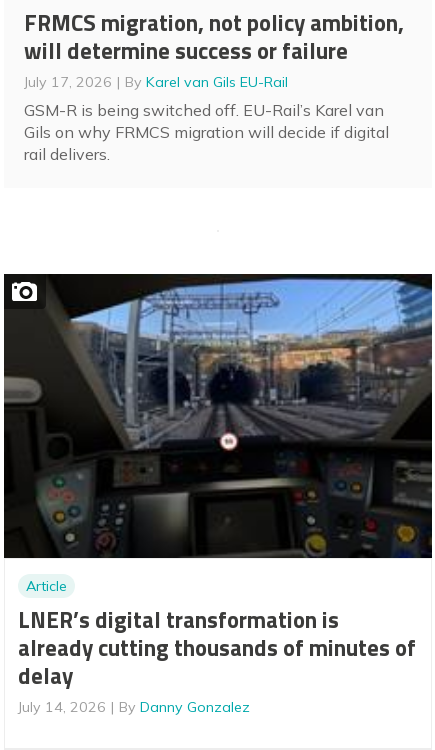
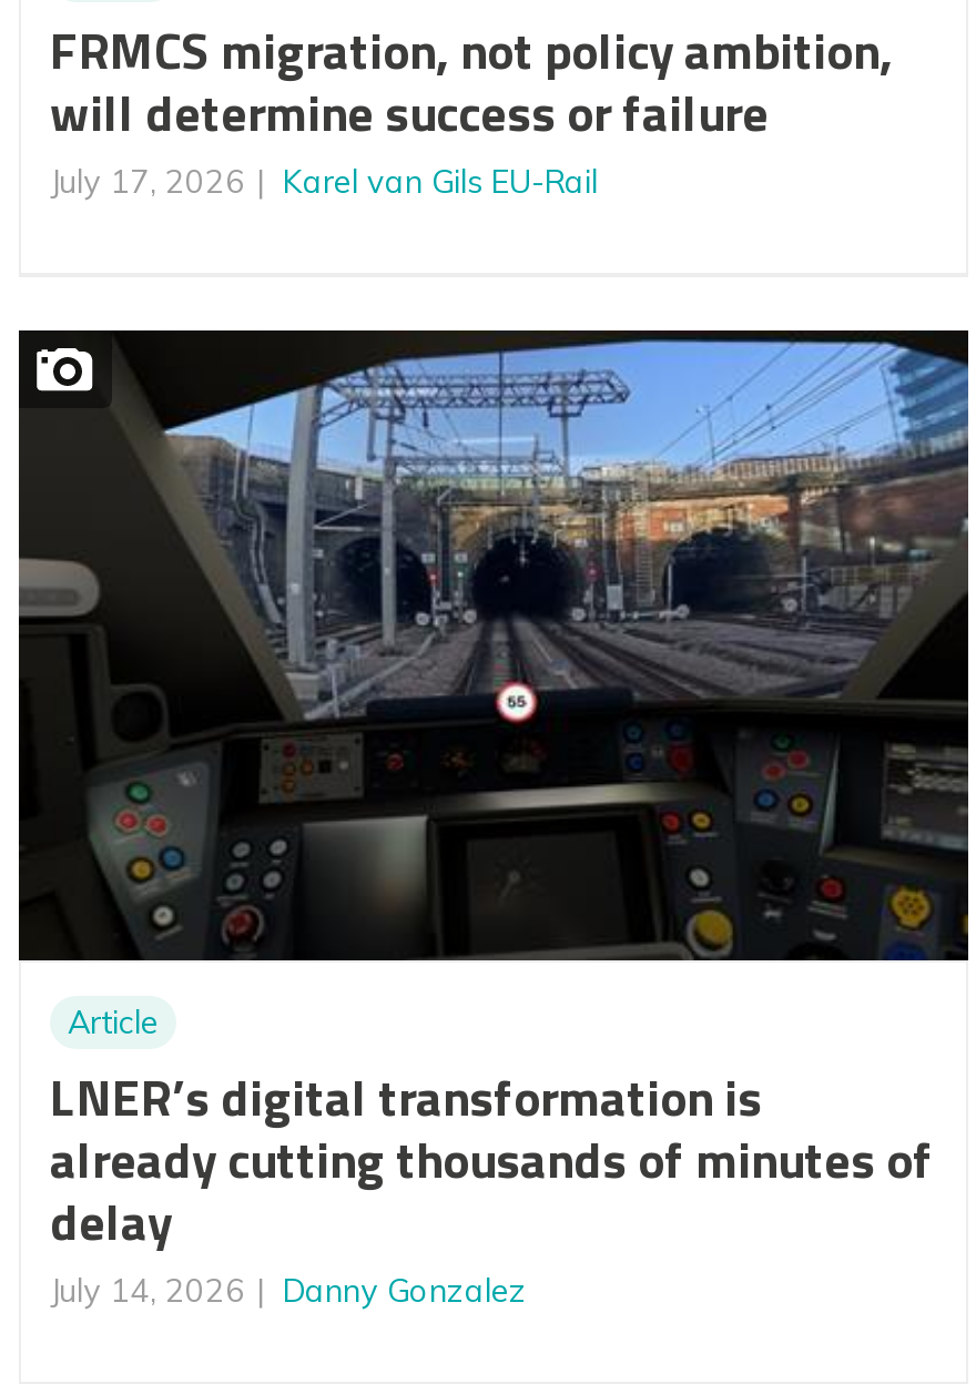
- By Karel van Gils EU-Rail
- GSM-R is being switched off. EU-Rail’s Karel van
- Gils on why FRMCS migration will decide if digital
- rail delivers.
+ Karel van Gils EU-Rail

- By Danny Gonzalez
+ Danny Gonzalez
